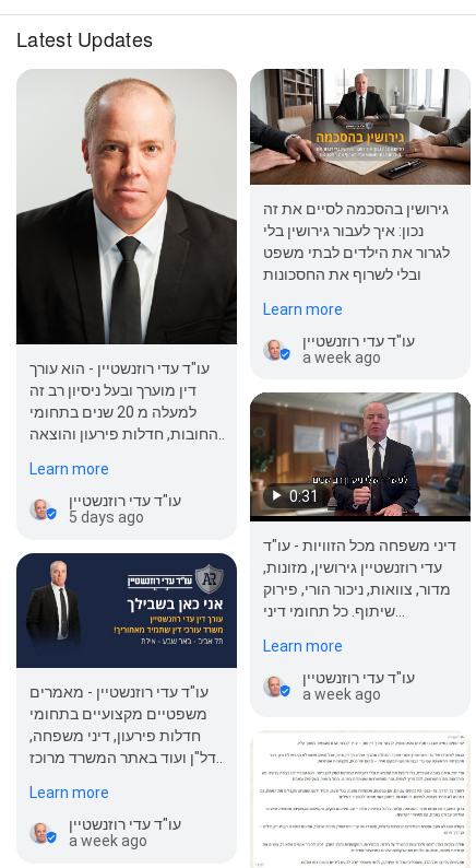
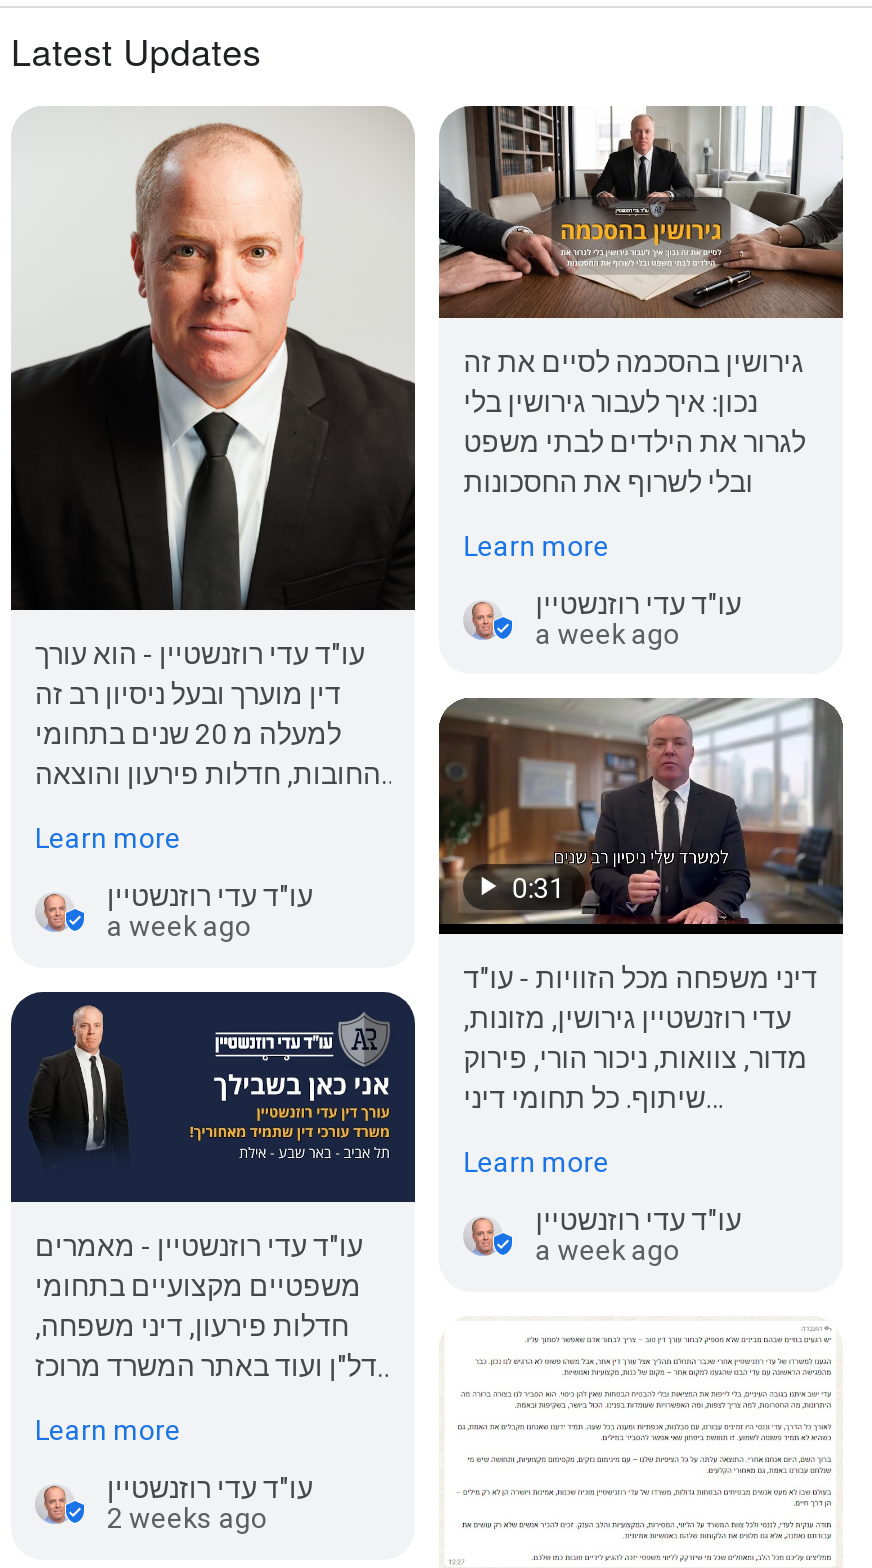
- 5 days ago
+ a week ago

- a week ago
+ 2 weeks ago
